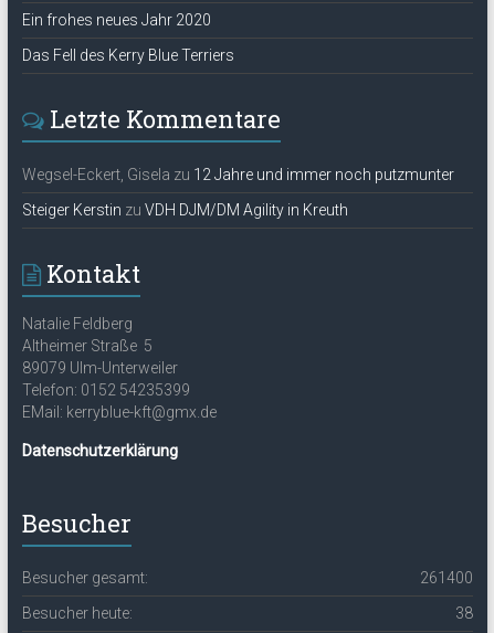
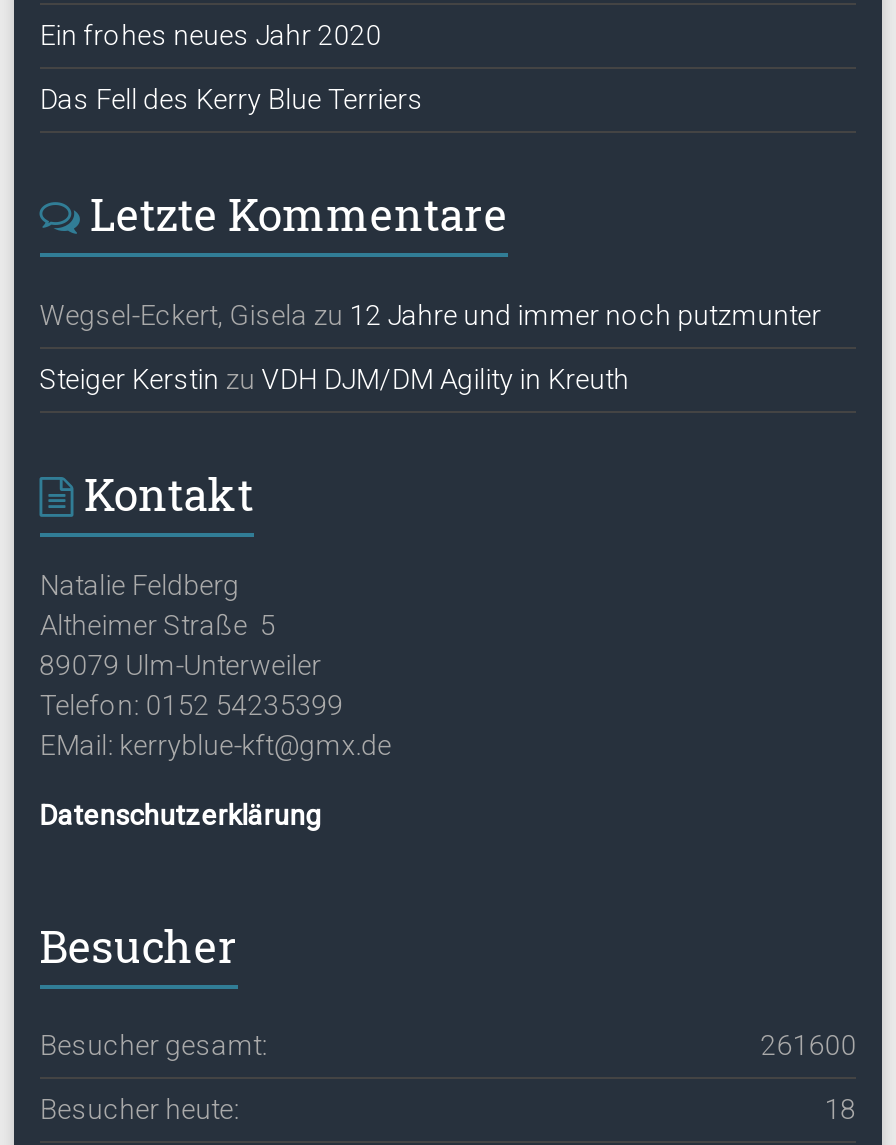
- 261400
+ 261600

- 38
+ 18
